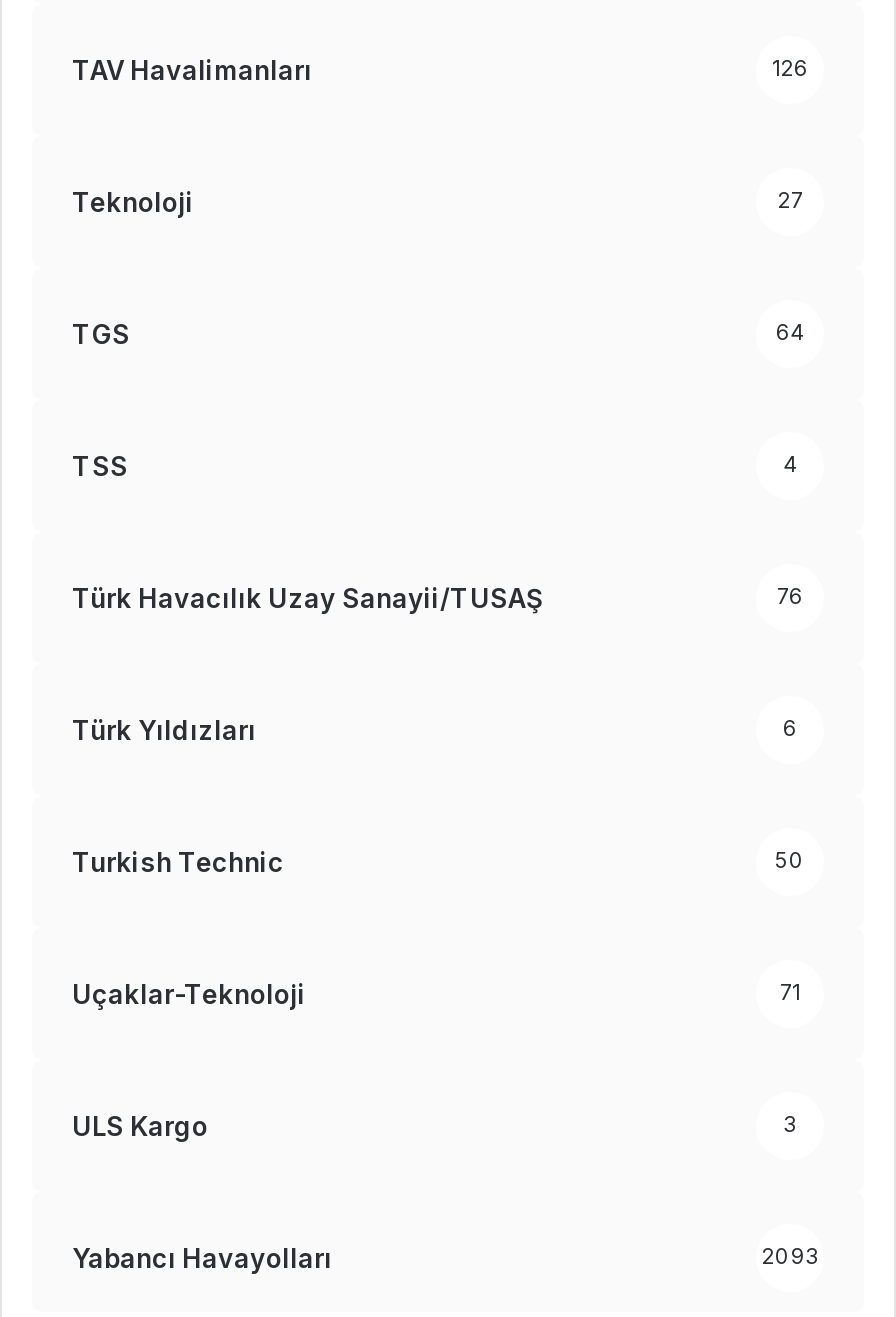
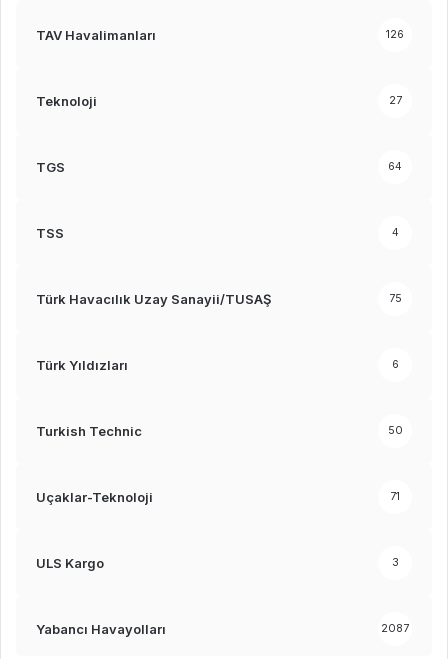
- 76
+ 75

- 2093
+ 2087
